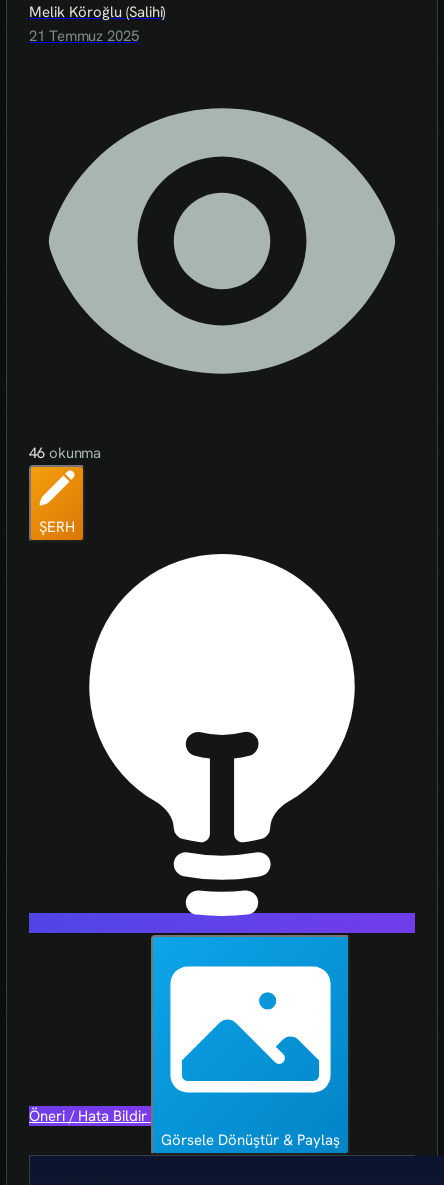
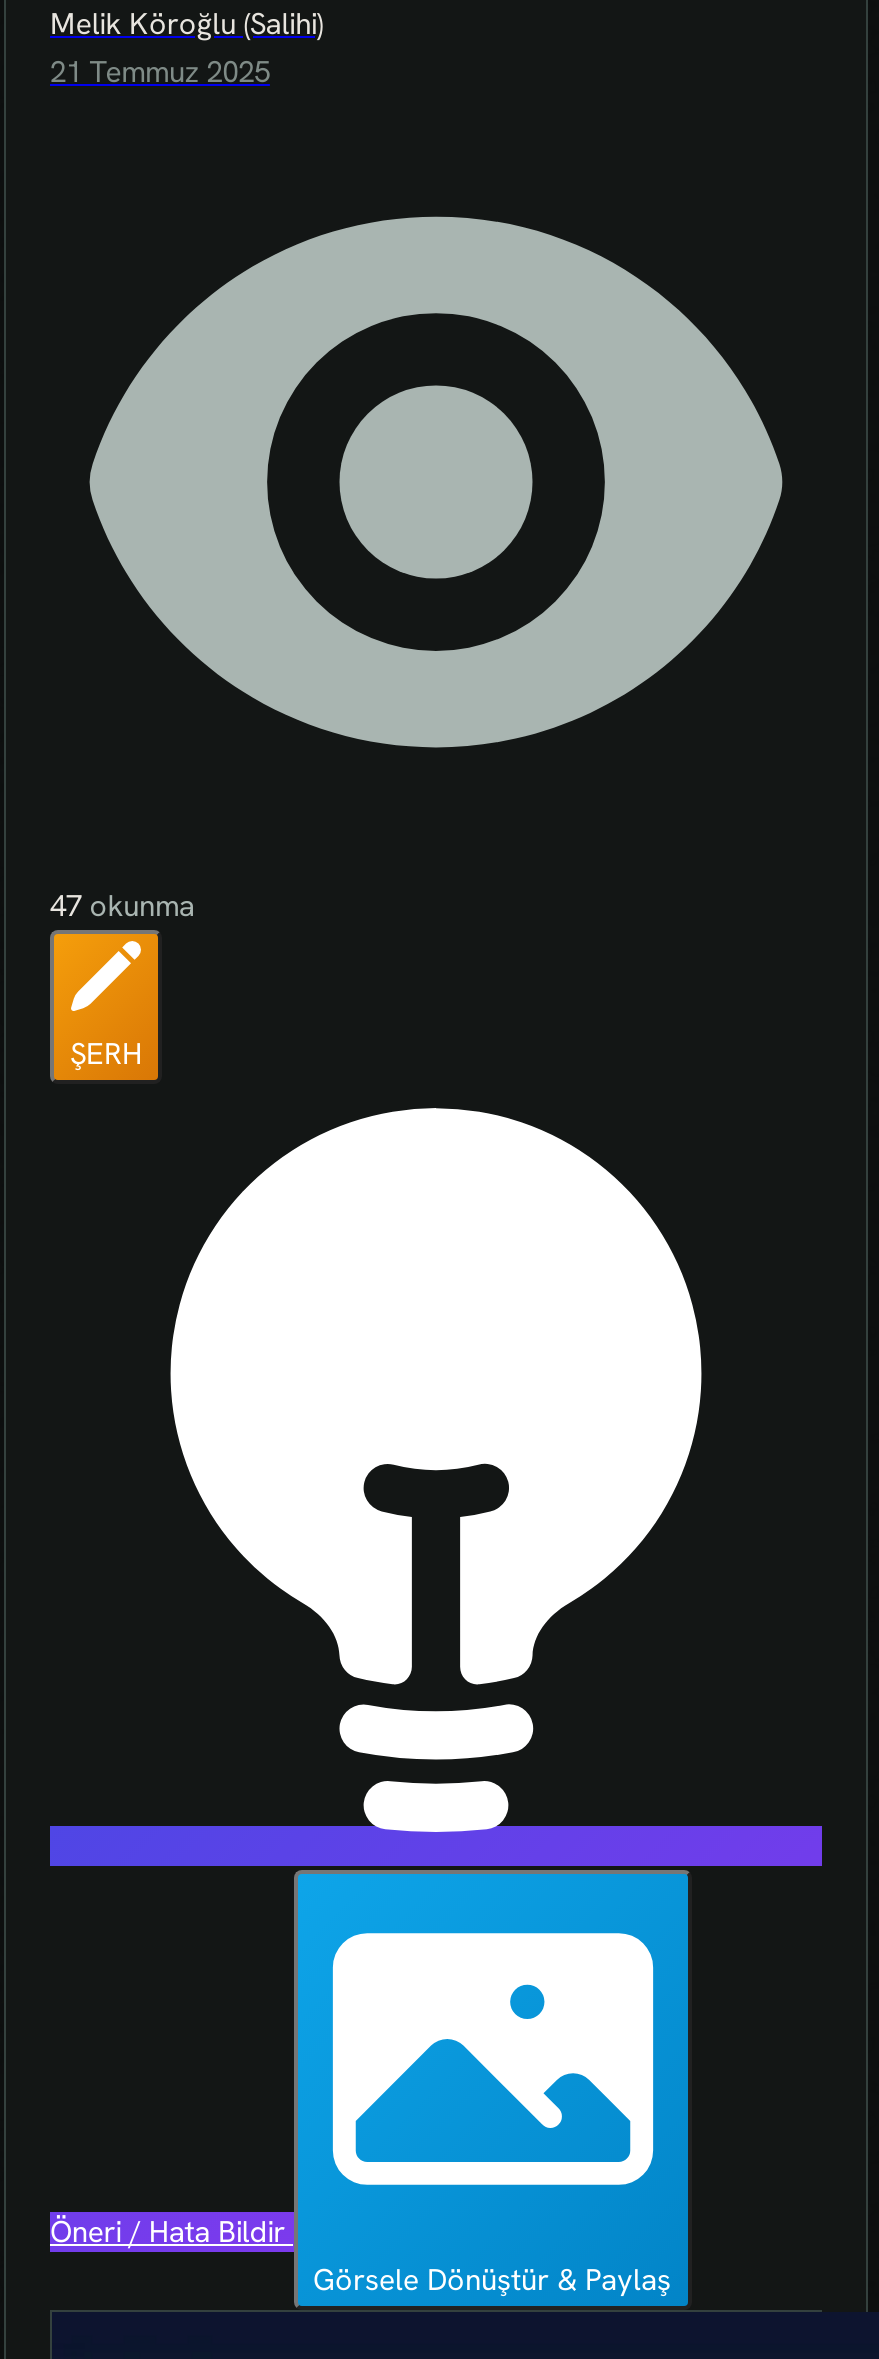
- 46 okunma
+ 47 okunma
